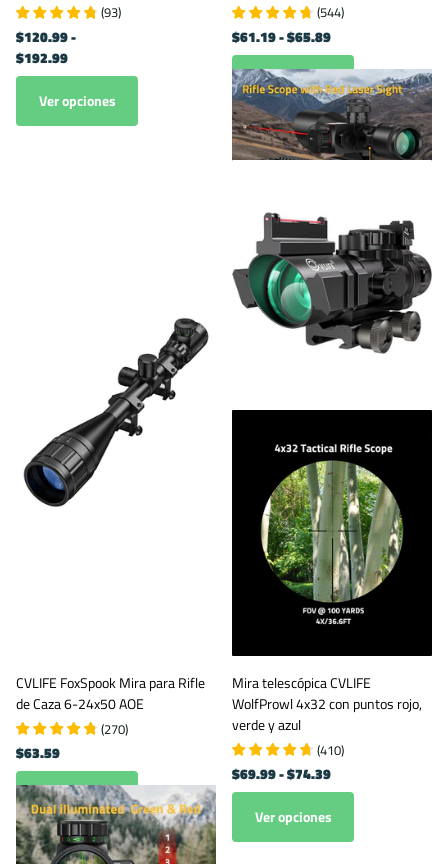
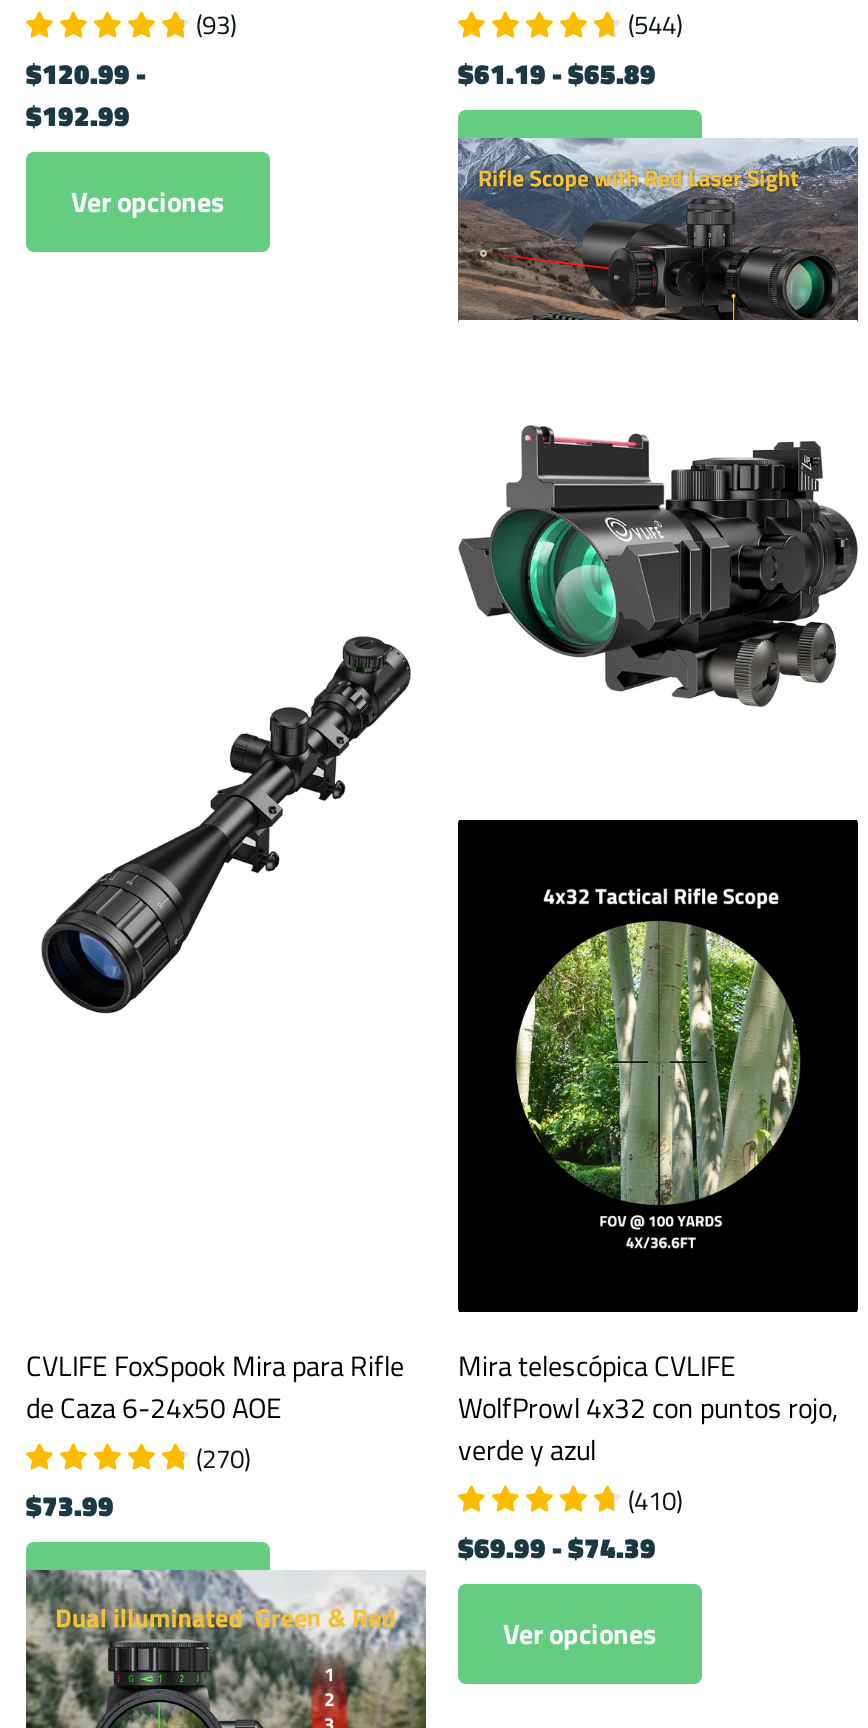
- $63.59
+ $73.99
